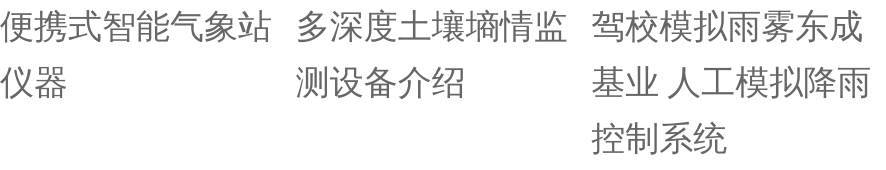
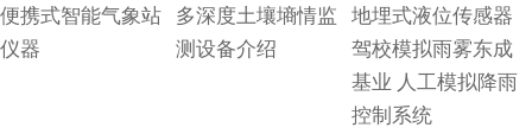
+ 地埋式液位传感器
